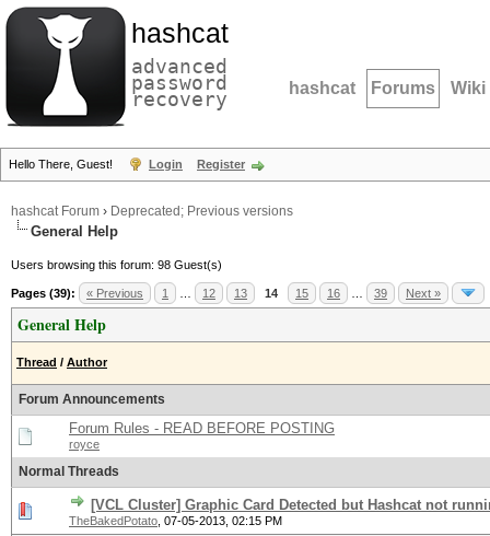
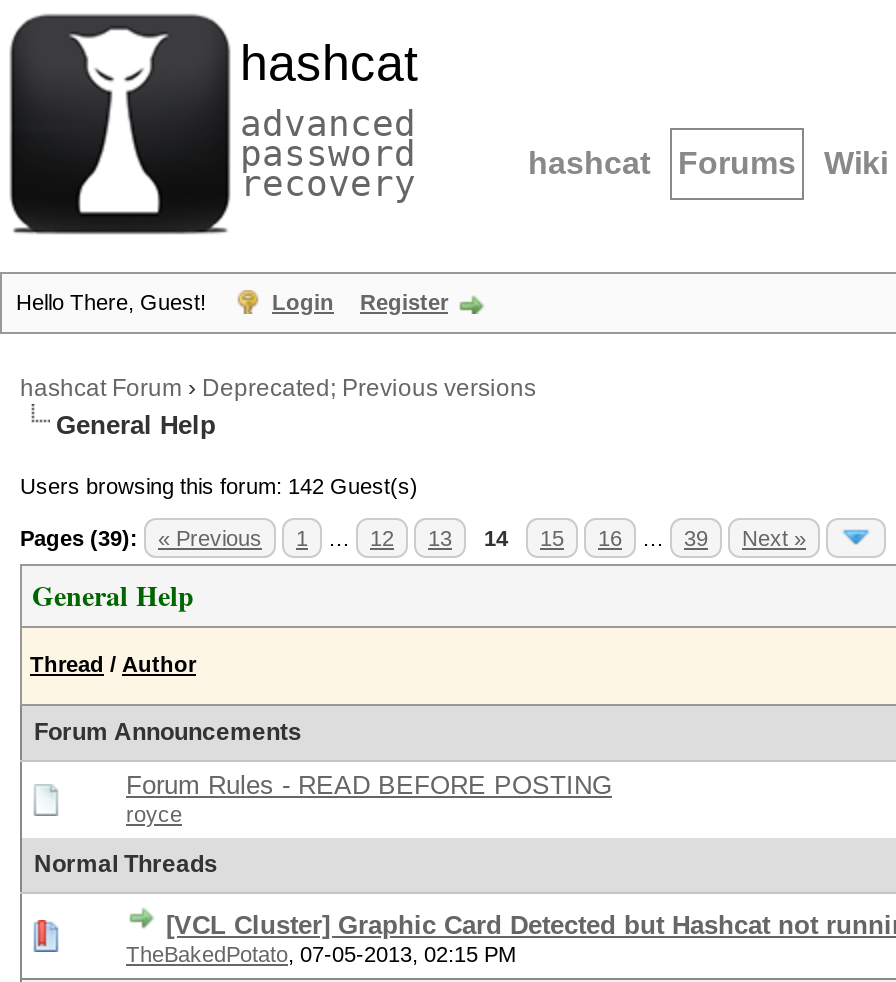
- Users browsing this forum: 98 Guest(s)
+ Users browsing this forum: 142 Guest(s)
